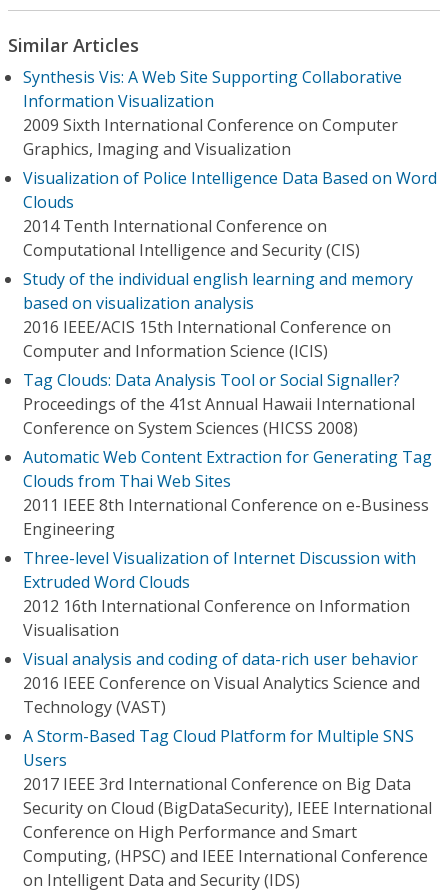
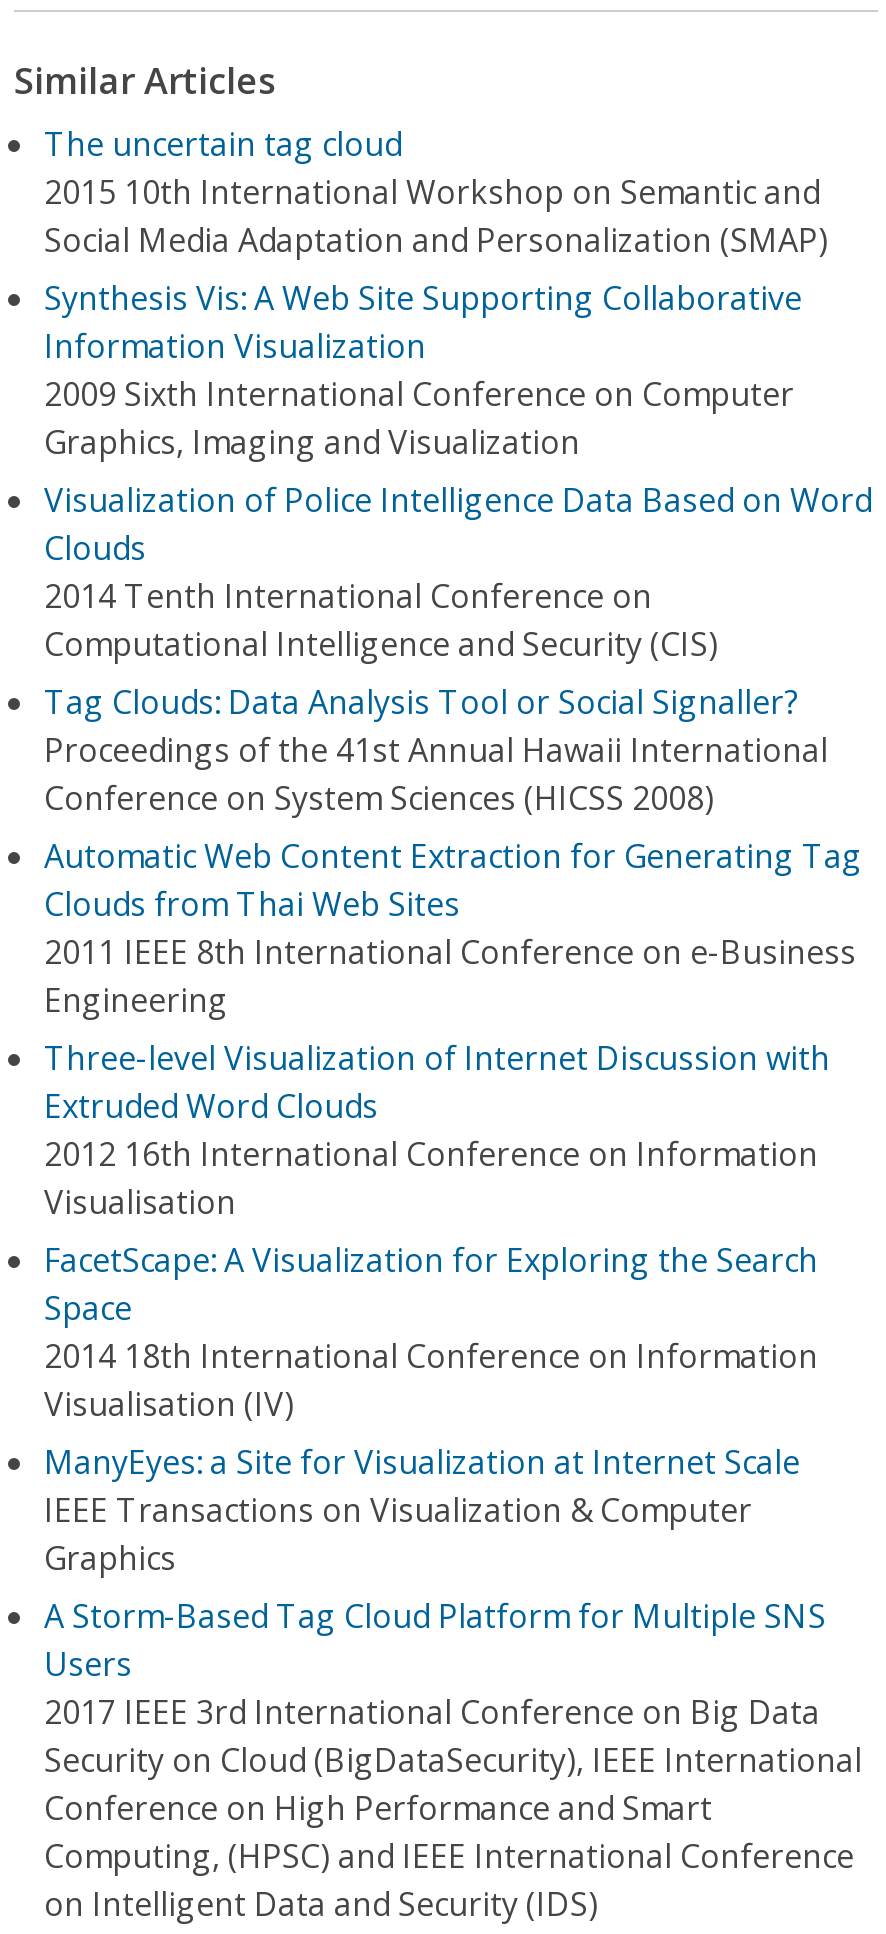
+ The uncertain tag cloud
+ 2015 10th International Workshop on Semantic and
+ Social Media Adaptation and Personalization (SMAP)

- Study of the individual english learning and memory
- based on visualization analysis
- 2016 IEEE/ACIS 15th International Conference on
- Computer and Information Science (ICIS)

moved up: Tag Clouds: Data Analysis Tool or Social Signaller? | Proceedings of the 41st Annual Hawaii International | Conference on System Sciences (HICSS 2008) | ... | 2012 16th International Conference on Information | Visualisation

- Visual analysis and coding of data-rich user behavior
- 2016 IEEE Conference on Visual Analytics Science and
- Technology (VAST)
+ FacetScape: A Visualization for Exploring the Search
+ Space
+ 2014 18th International Conference on Information
+ Visualisation (IV)
+ ManyEyes: a Site for Visualization at Internet Scale
+ IEEE Transactions on Visualization & Computer
+ Graphics
